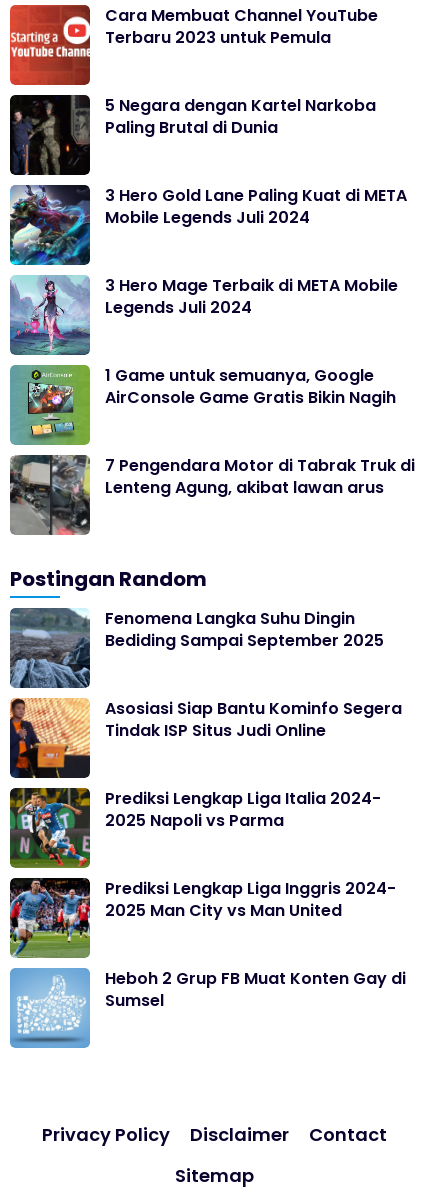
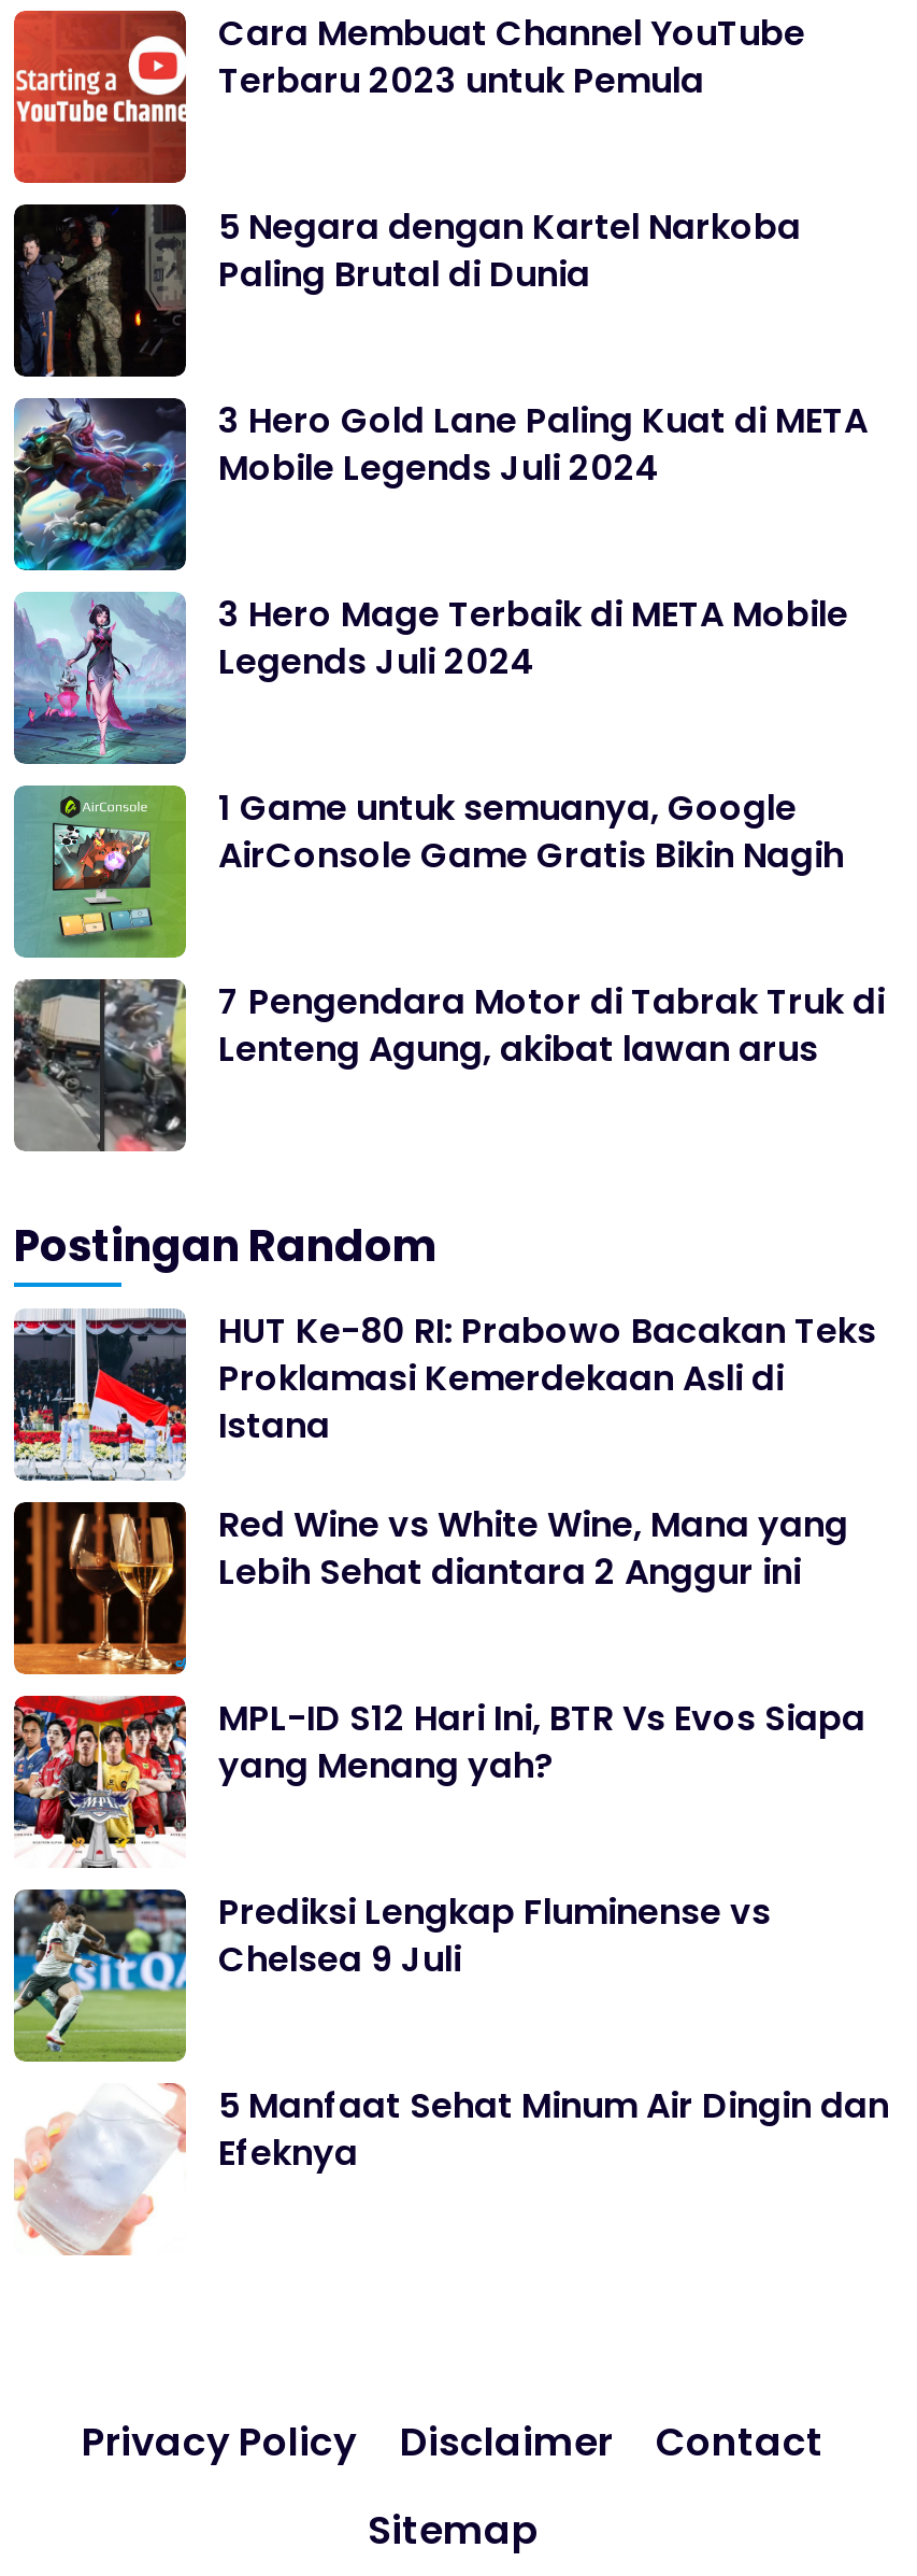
- [image]
- Fenomena Langka Suhu Dingin
- Bediding Sampai September 2025
+ [image]
+ HUT Ke-80 RI: Prabowo Bacakan Teks
+ Proklamasi Kemerdekaan Asli di
+ Istana

- [image]
- Asosiasi Siap Bantu Kominfo Segera
- Tindak ISP Situs Judi Online
+ [image]
+ Red Wine vs White Wine, Mana yang
+ Lebih Sehat diantara 2 Anggur ini

- [image]
- Prediksi Lengkap Liga Italia 2024-
- 2025 Napoli vs Parma
+ [image]
+ MPL-ID S12 Hari Ini, BTR Vs Evos Siapa
+ yang Menang yah?

- [image]
- Prediksi Lengkap Liga Inggris 2024-
- 2025 Man City vs Man United
+ [image]
+ Prediksi Lengkap Fluminense vs
+ Chelsea 9 Juli

- [image]
- Heboh 2 Grup FB Muat Konten Gay di
- Sumsel
+ [image]
+ 5 Manfaat Sehat Minum Air Dingin dan
+ Efeknya
